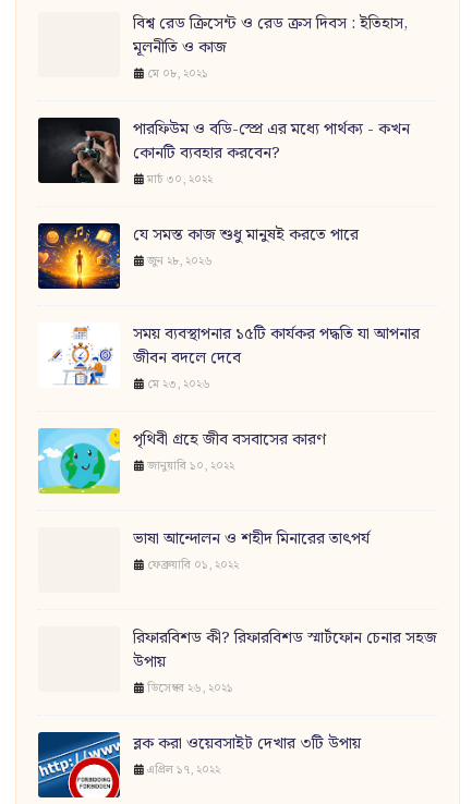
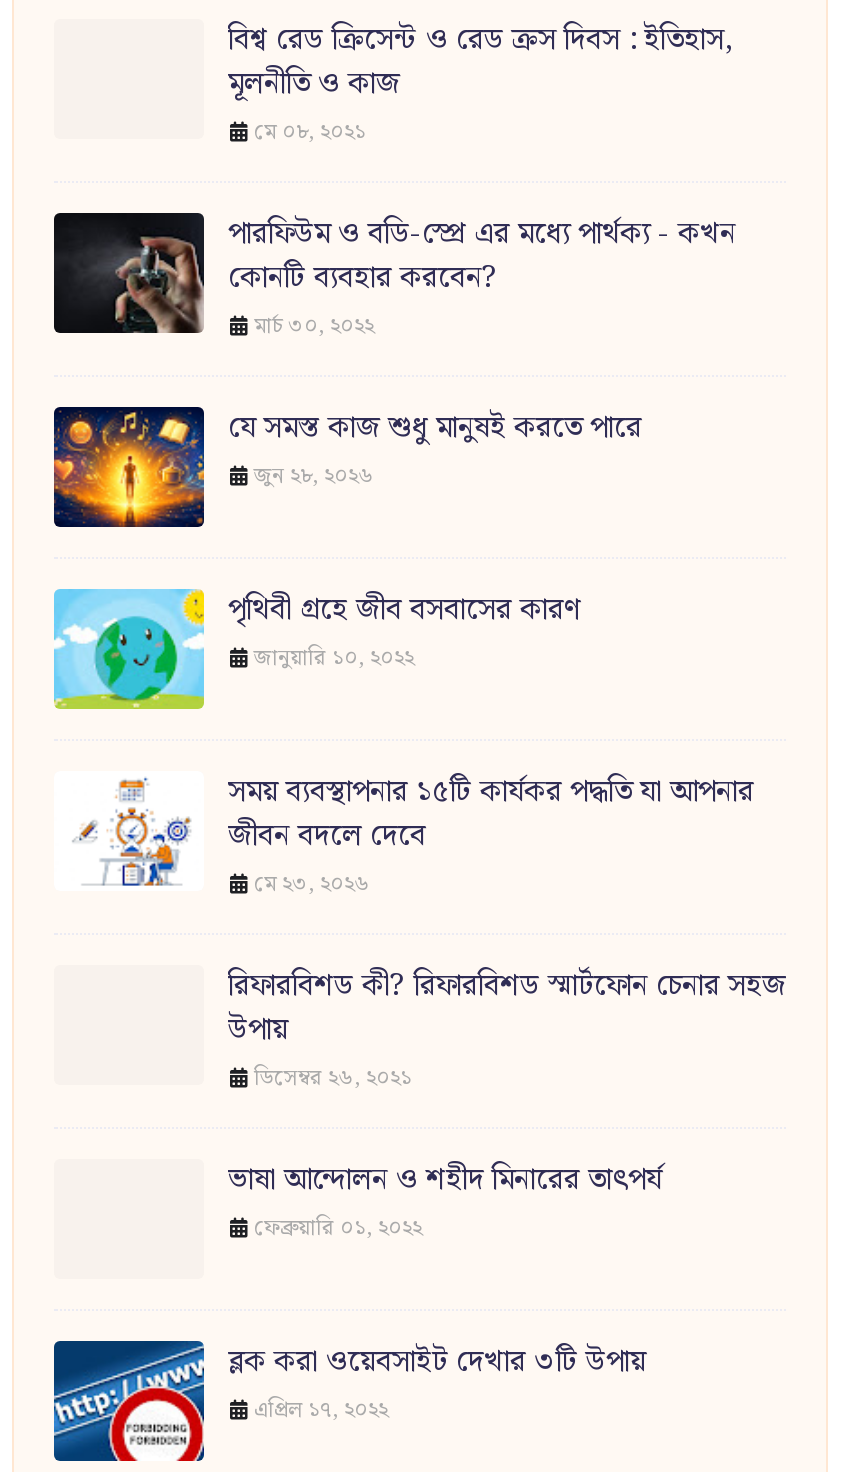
moved down: [image] | সময় ব্যবস্থাপনার ১৫টি কার্যকর পদ্ধতি যা আপনার | জীবন বদলে দেবে | মে ২৩, ২০২৬

moved up: [image] | পৃথিবী গ্রহে জীব বসবাসের কারণ | জানুয়ারি ১০, ২০২২

moved down: ভাষা আন্দোলন ও শহীদ মিনারের তাৎপর্য | ফেব্রুয়ারি ০১, ২০২২

moved up: রিফারবিশড কী? রিফারবিশড স্মার্টফোন চেনার সহজ | উপায় | ডিসেম্বর ২৬, ২০২১
